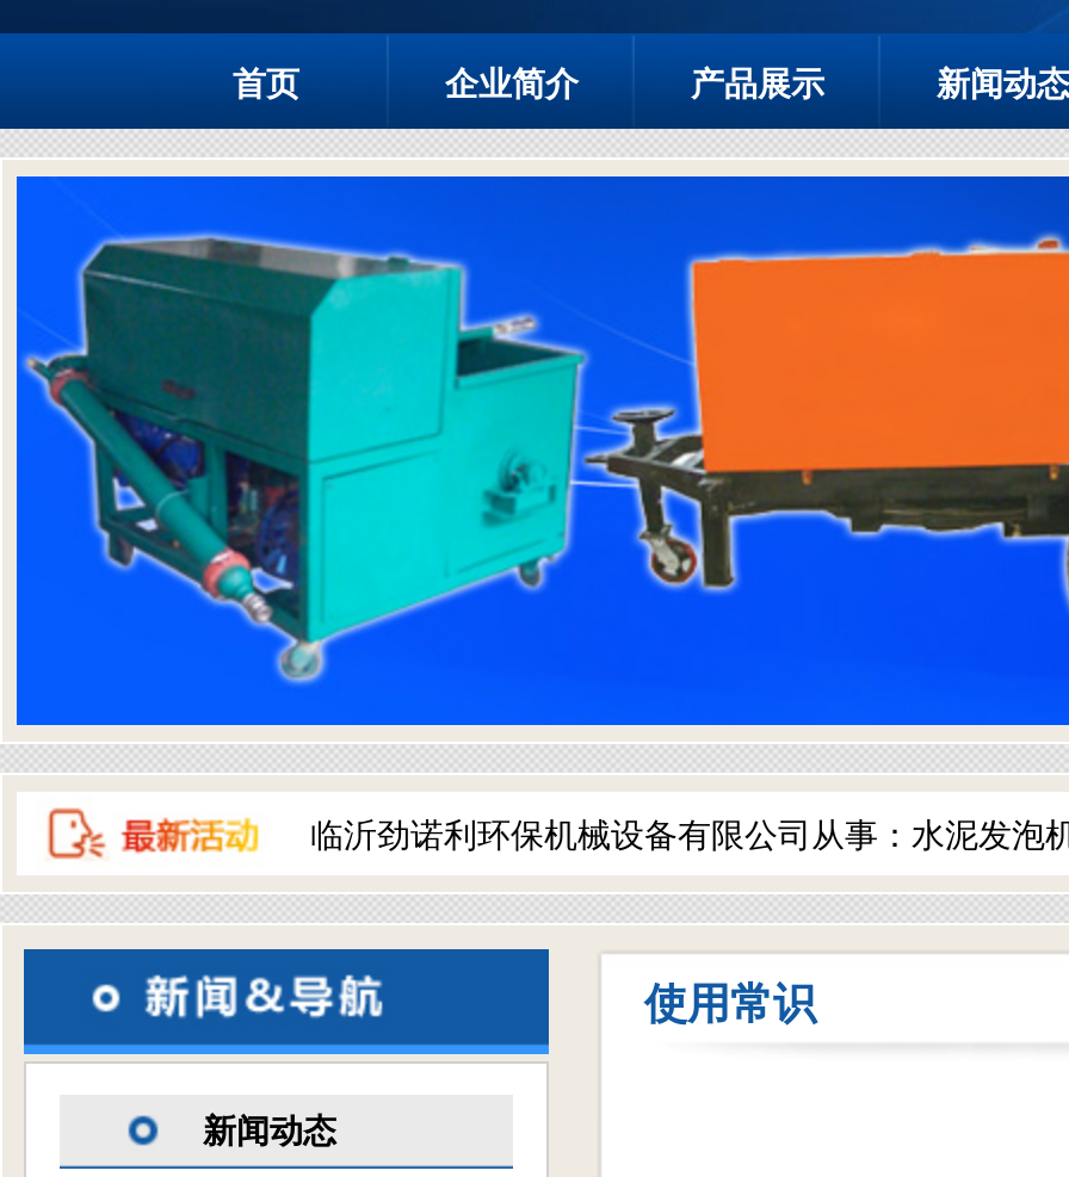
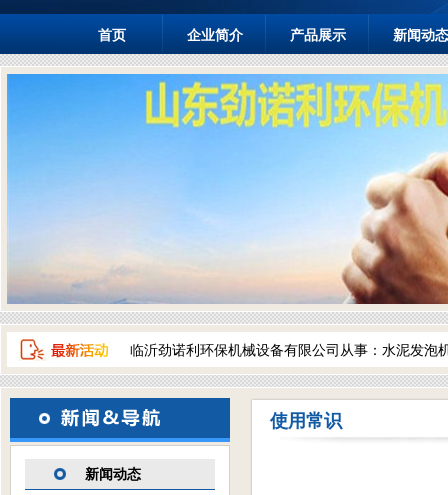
- [image]
+ [image]
